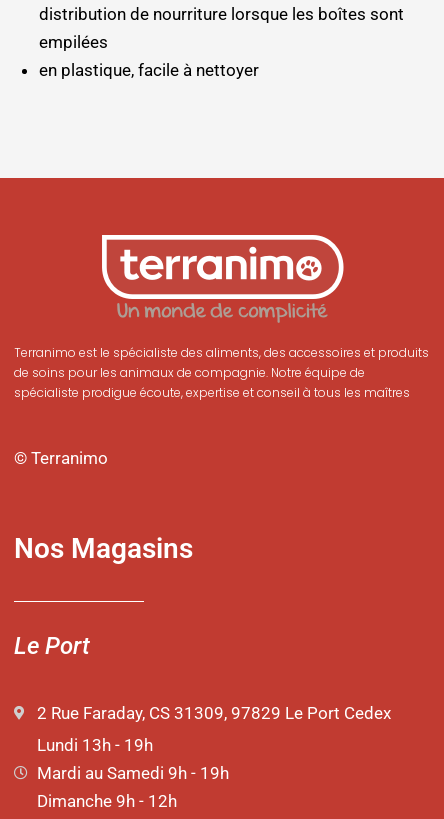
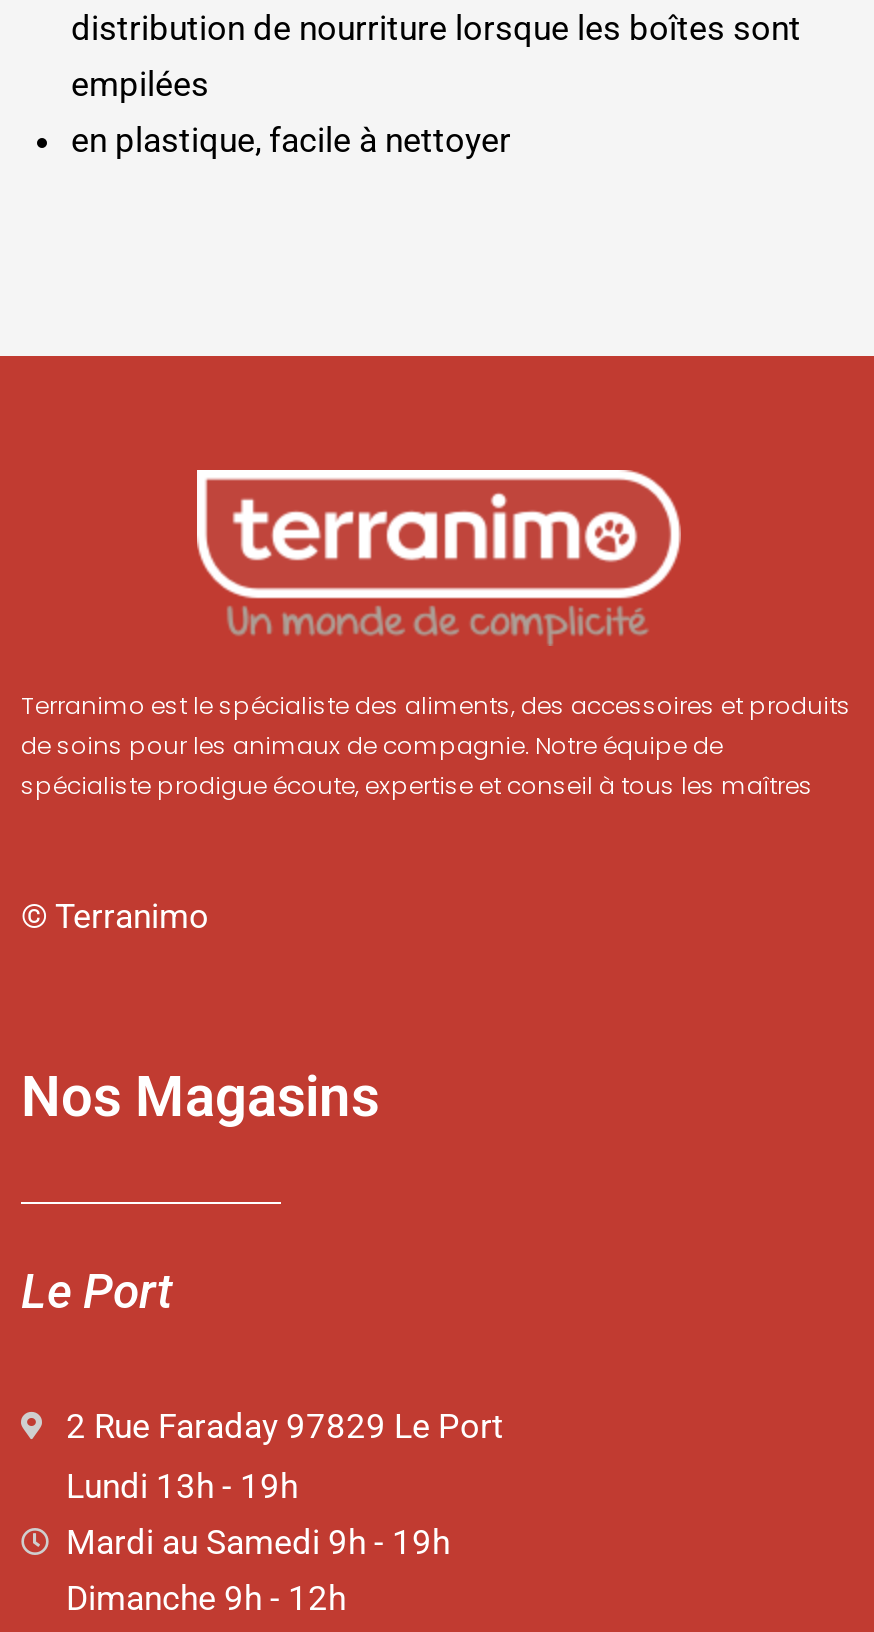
- 2 Rue Faraday, CS 31309, 97829 Le Port Cedex
+ 2 Rue Faraday 97829 Le Port
